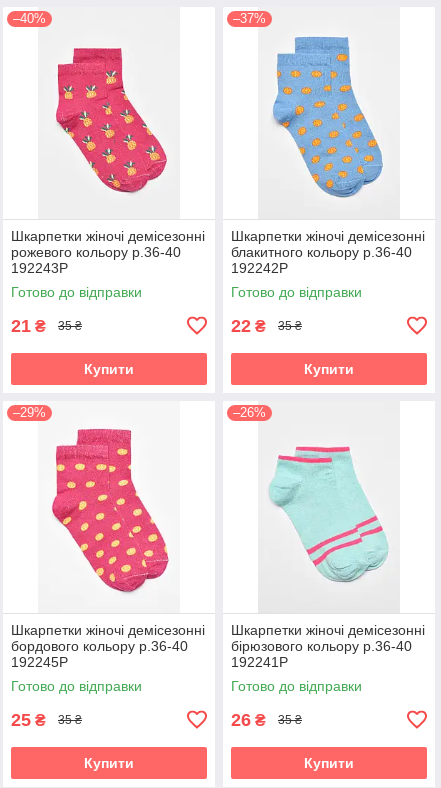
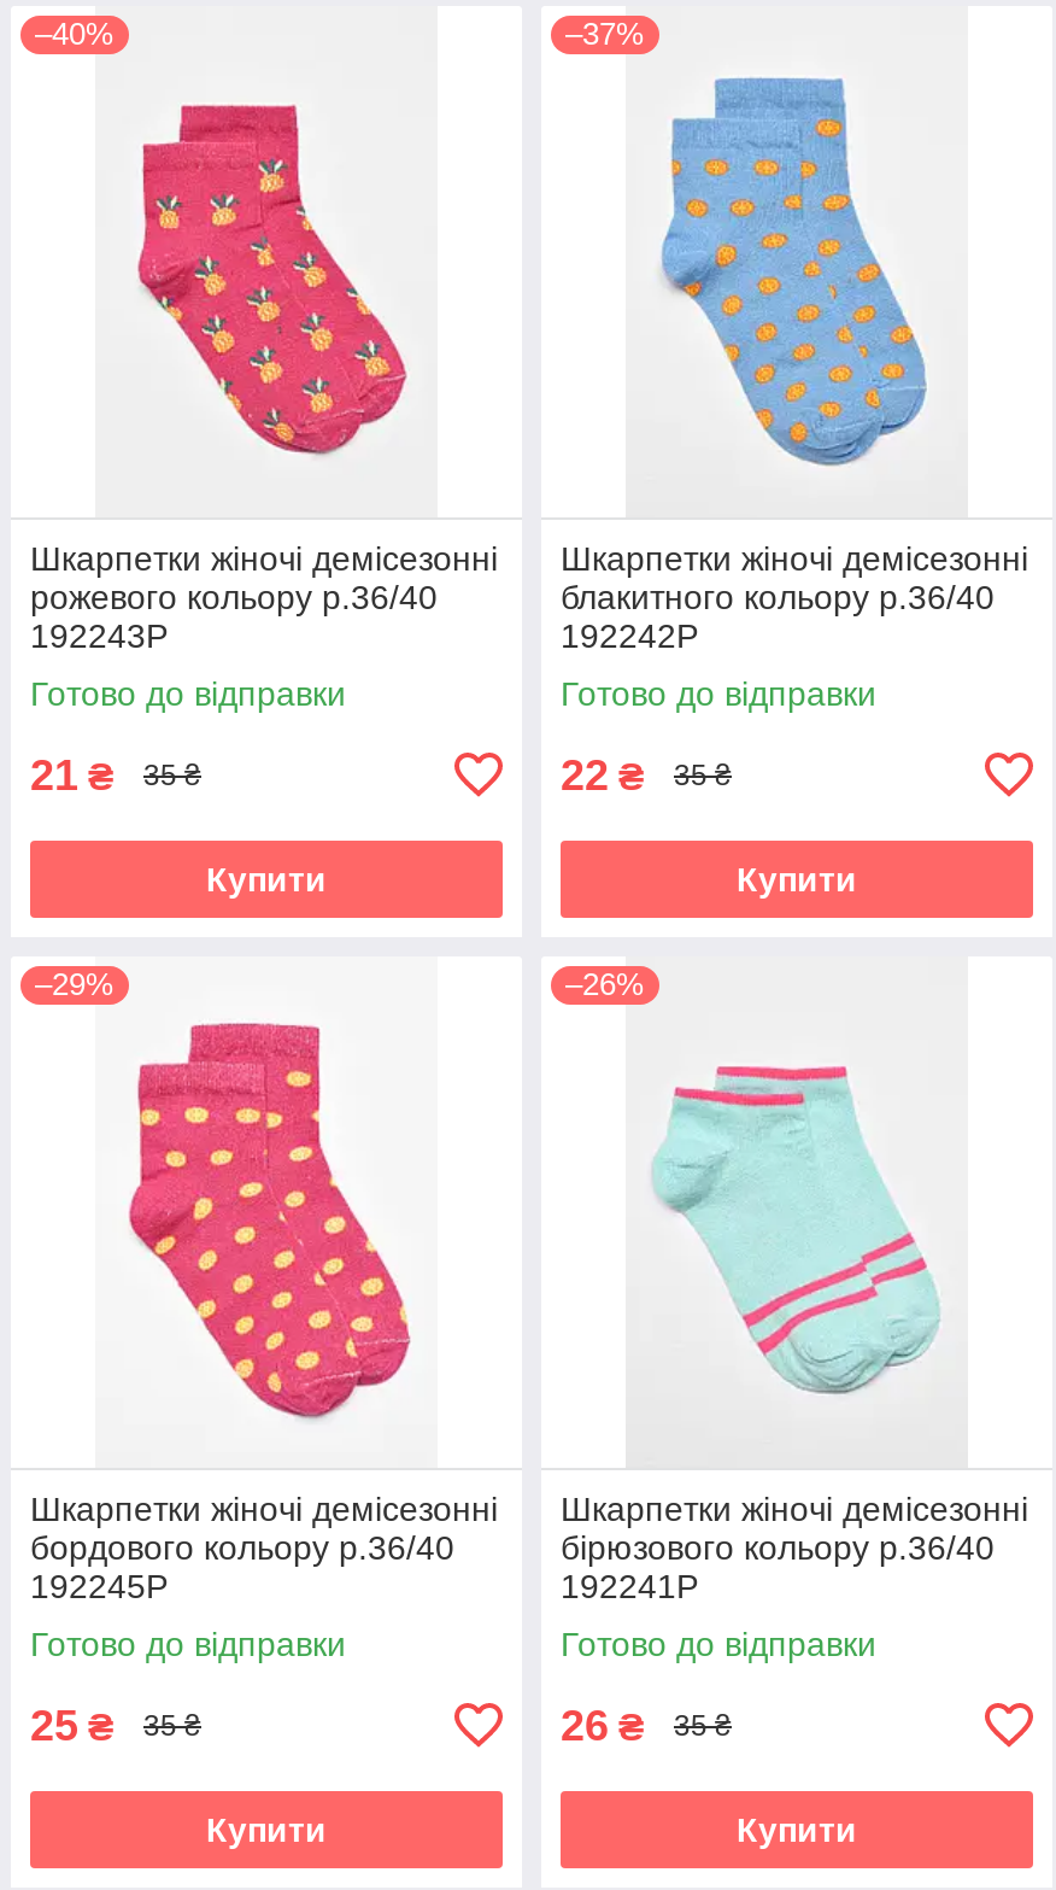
- рожевого кольору р.36-40
+ рожевого кольору р.36/40

- блакитного кольору р.36-40
+ блакитного кольору р.36/40

- бордового кольору р.36-40
+ бордового кольору р.36/40

- бірюзового кольору р.36-40
+ бірюзового кольору р.36/40
